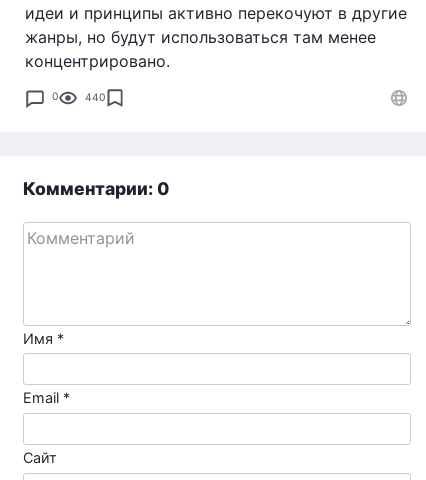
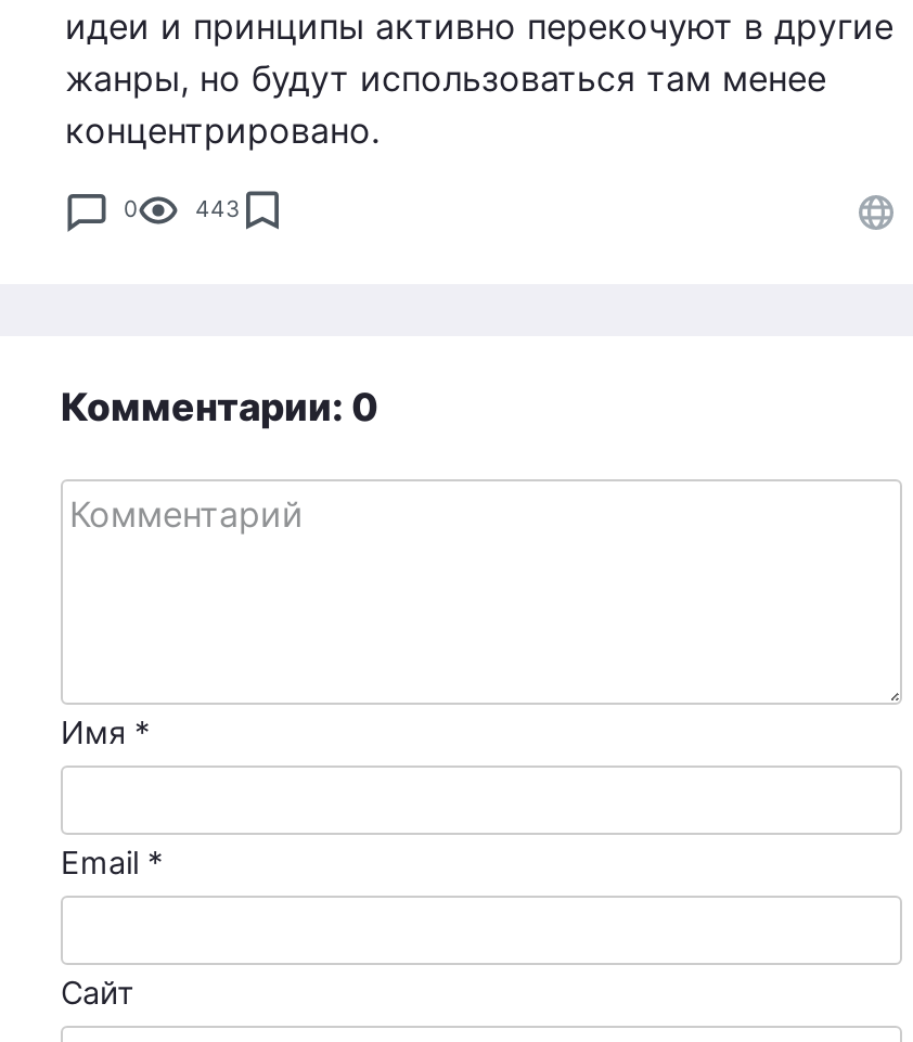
- 440
+ 443
